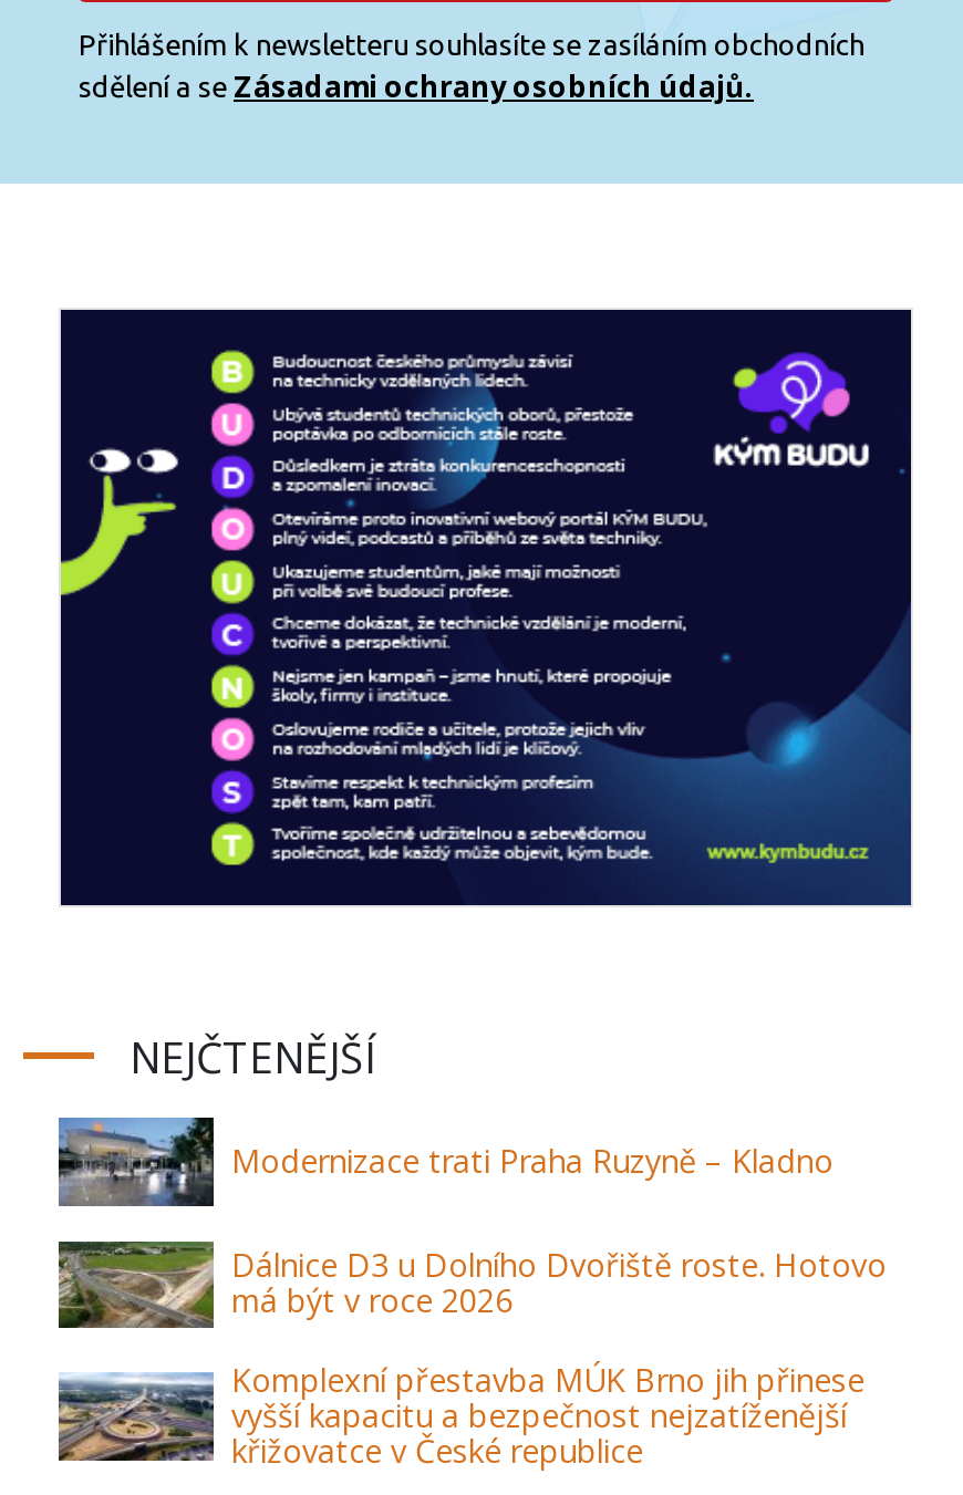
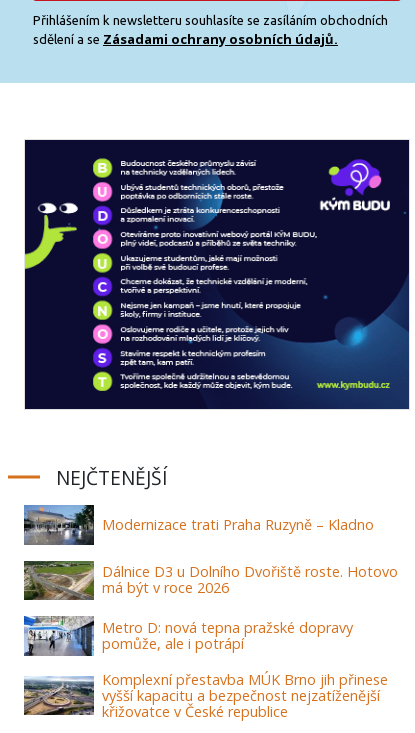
+ [image]
+ Metro D: nová tepna pražské dopravy
+ pomůže, ale i potrápí
